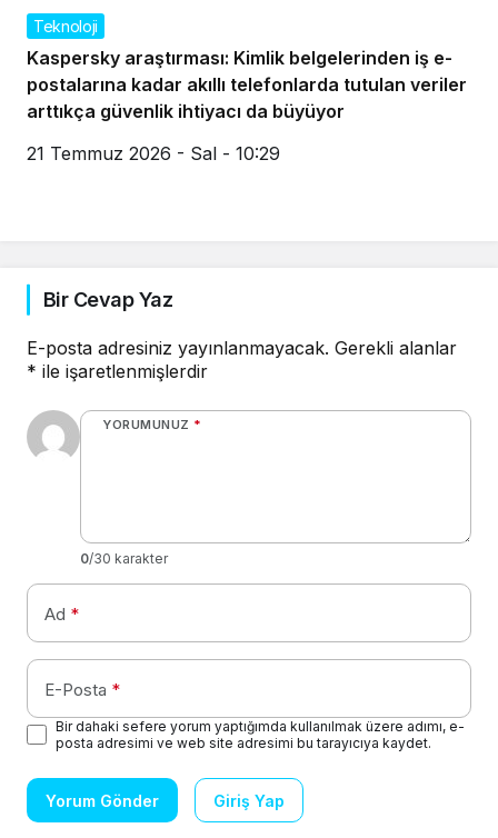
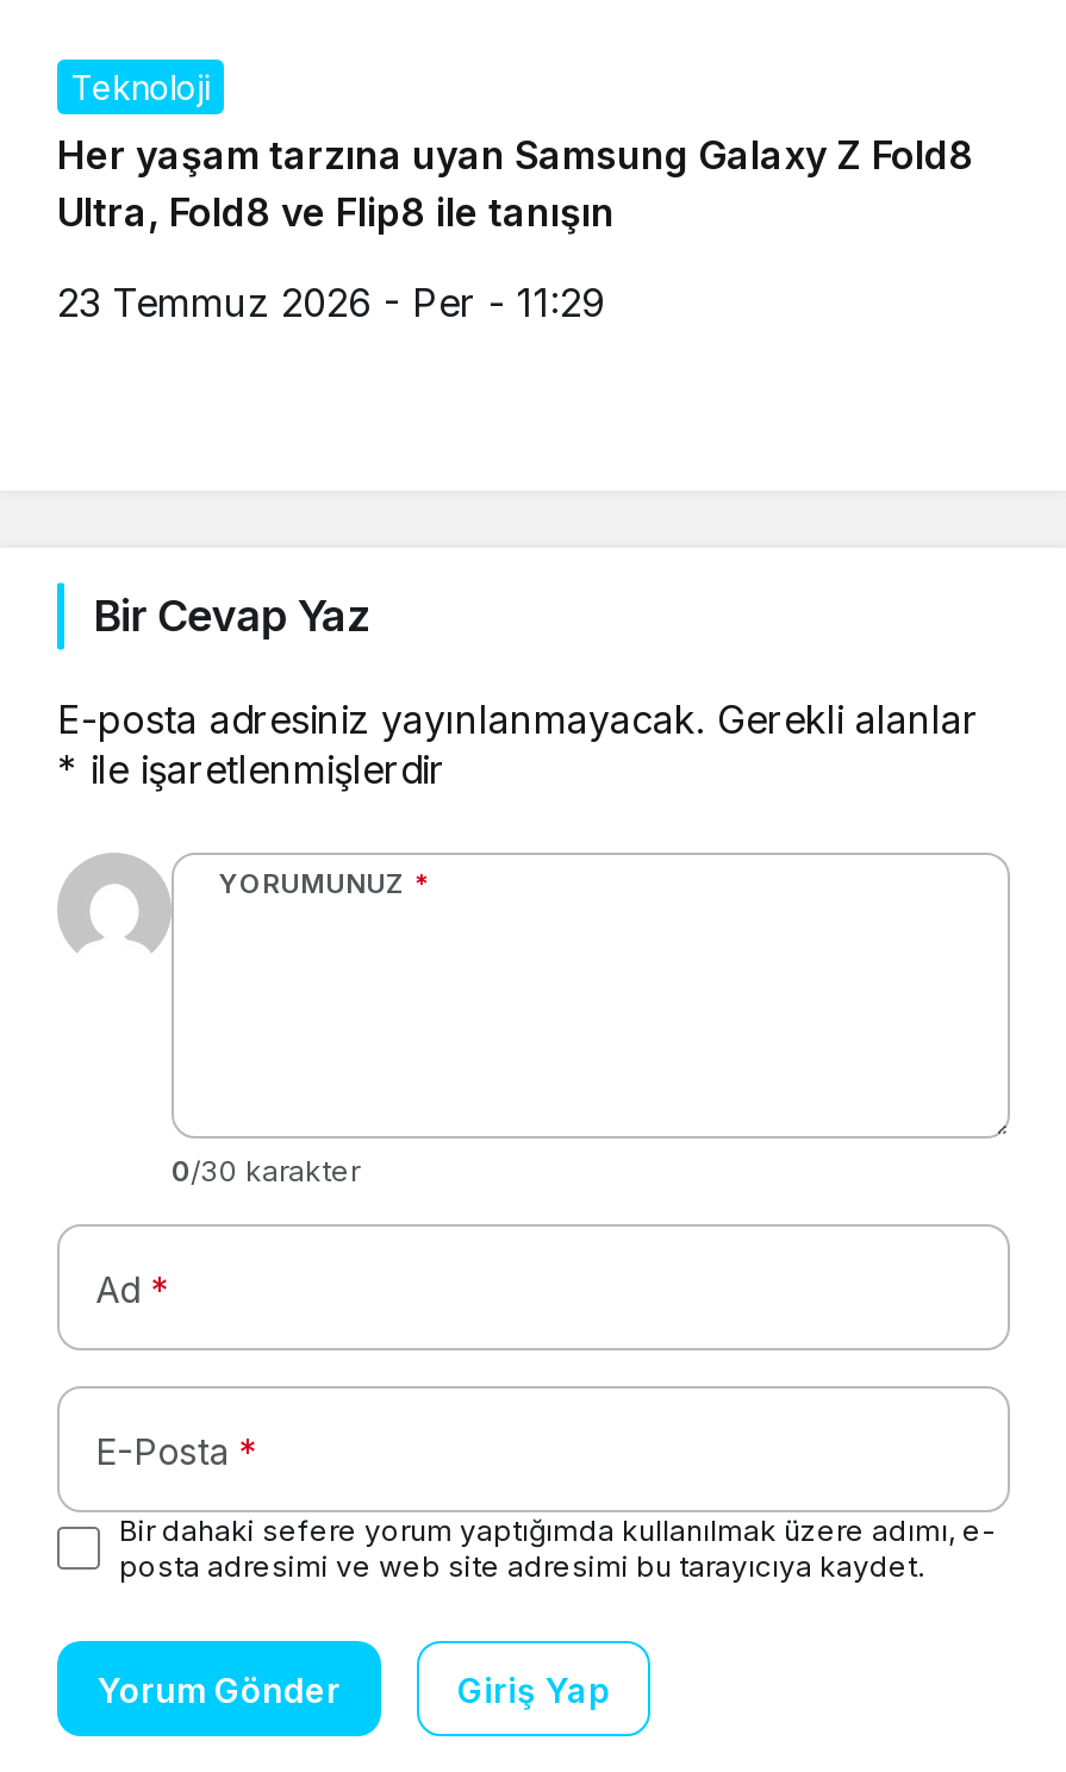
- Kaspersky araştırması: Kimlik belgelerinden iş e-
- postalarına kadar akıllı telefonlarda tutulan veriler
- arttıkça güvenlik ihtiyacı da büyüyor
+ Her yaşam tarzına uyan Samsung Galaxy Z Fold8
+ Ultra, Fold8 ve Flip8 ile tanışın

- 21 Temmuz 2026 - Sal - 10:29
+ 23 Temmuz 2026 - Per - 11:29
